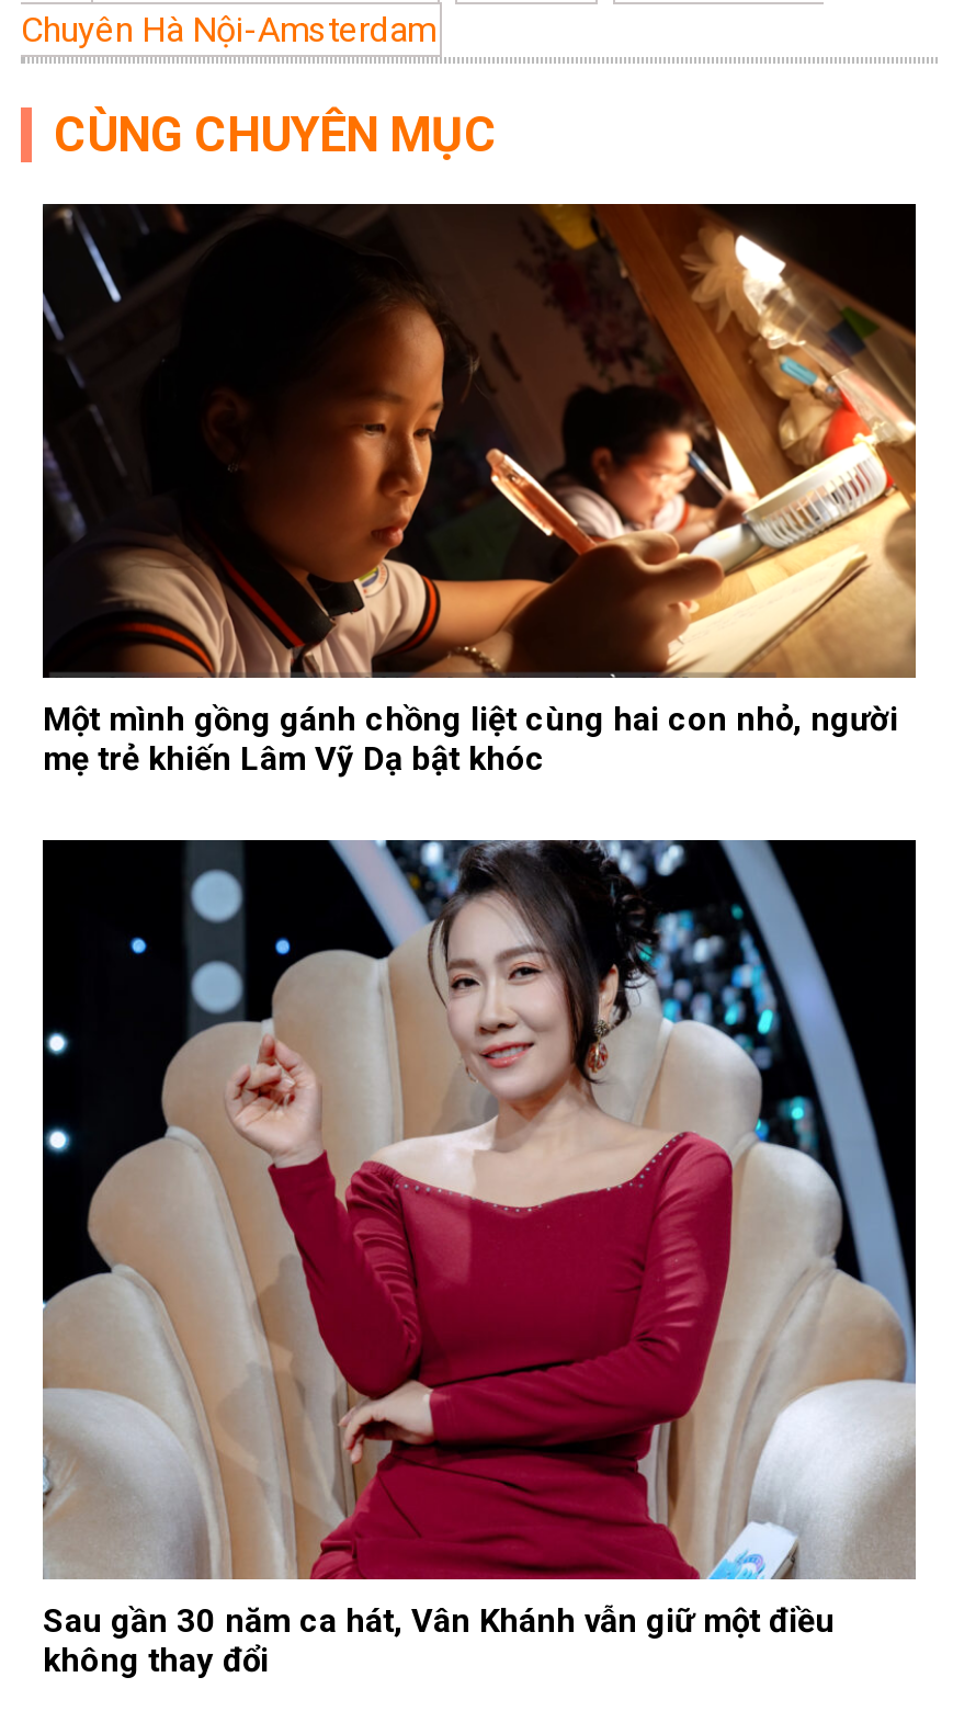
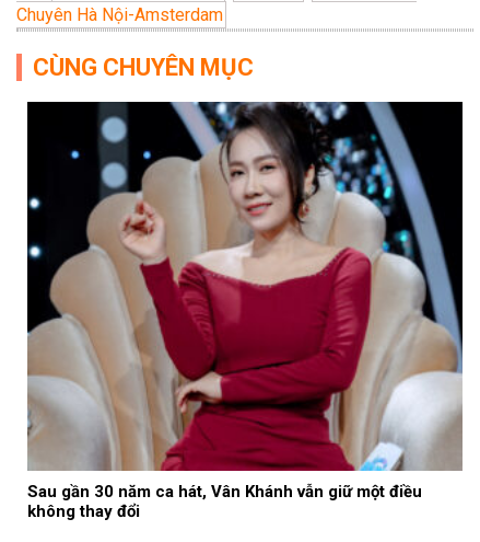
- [image]
- Một mình gồng gánh chồng liệt cùng hai con nhỏ, người
- mẹ trẻ khiến Lâm Vỹ Dạ bật khóc
